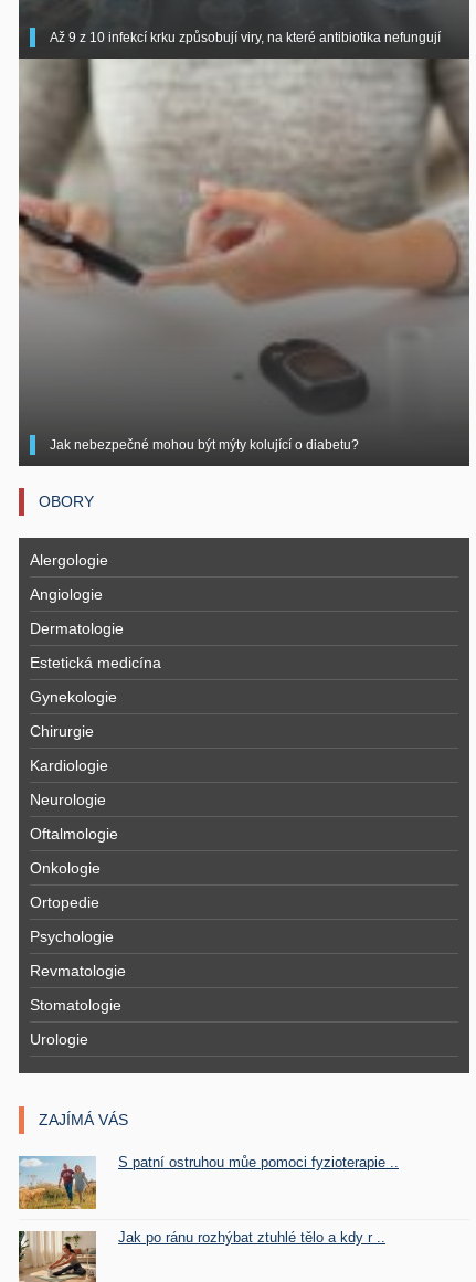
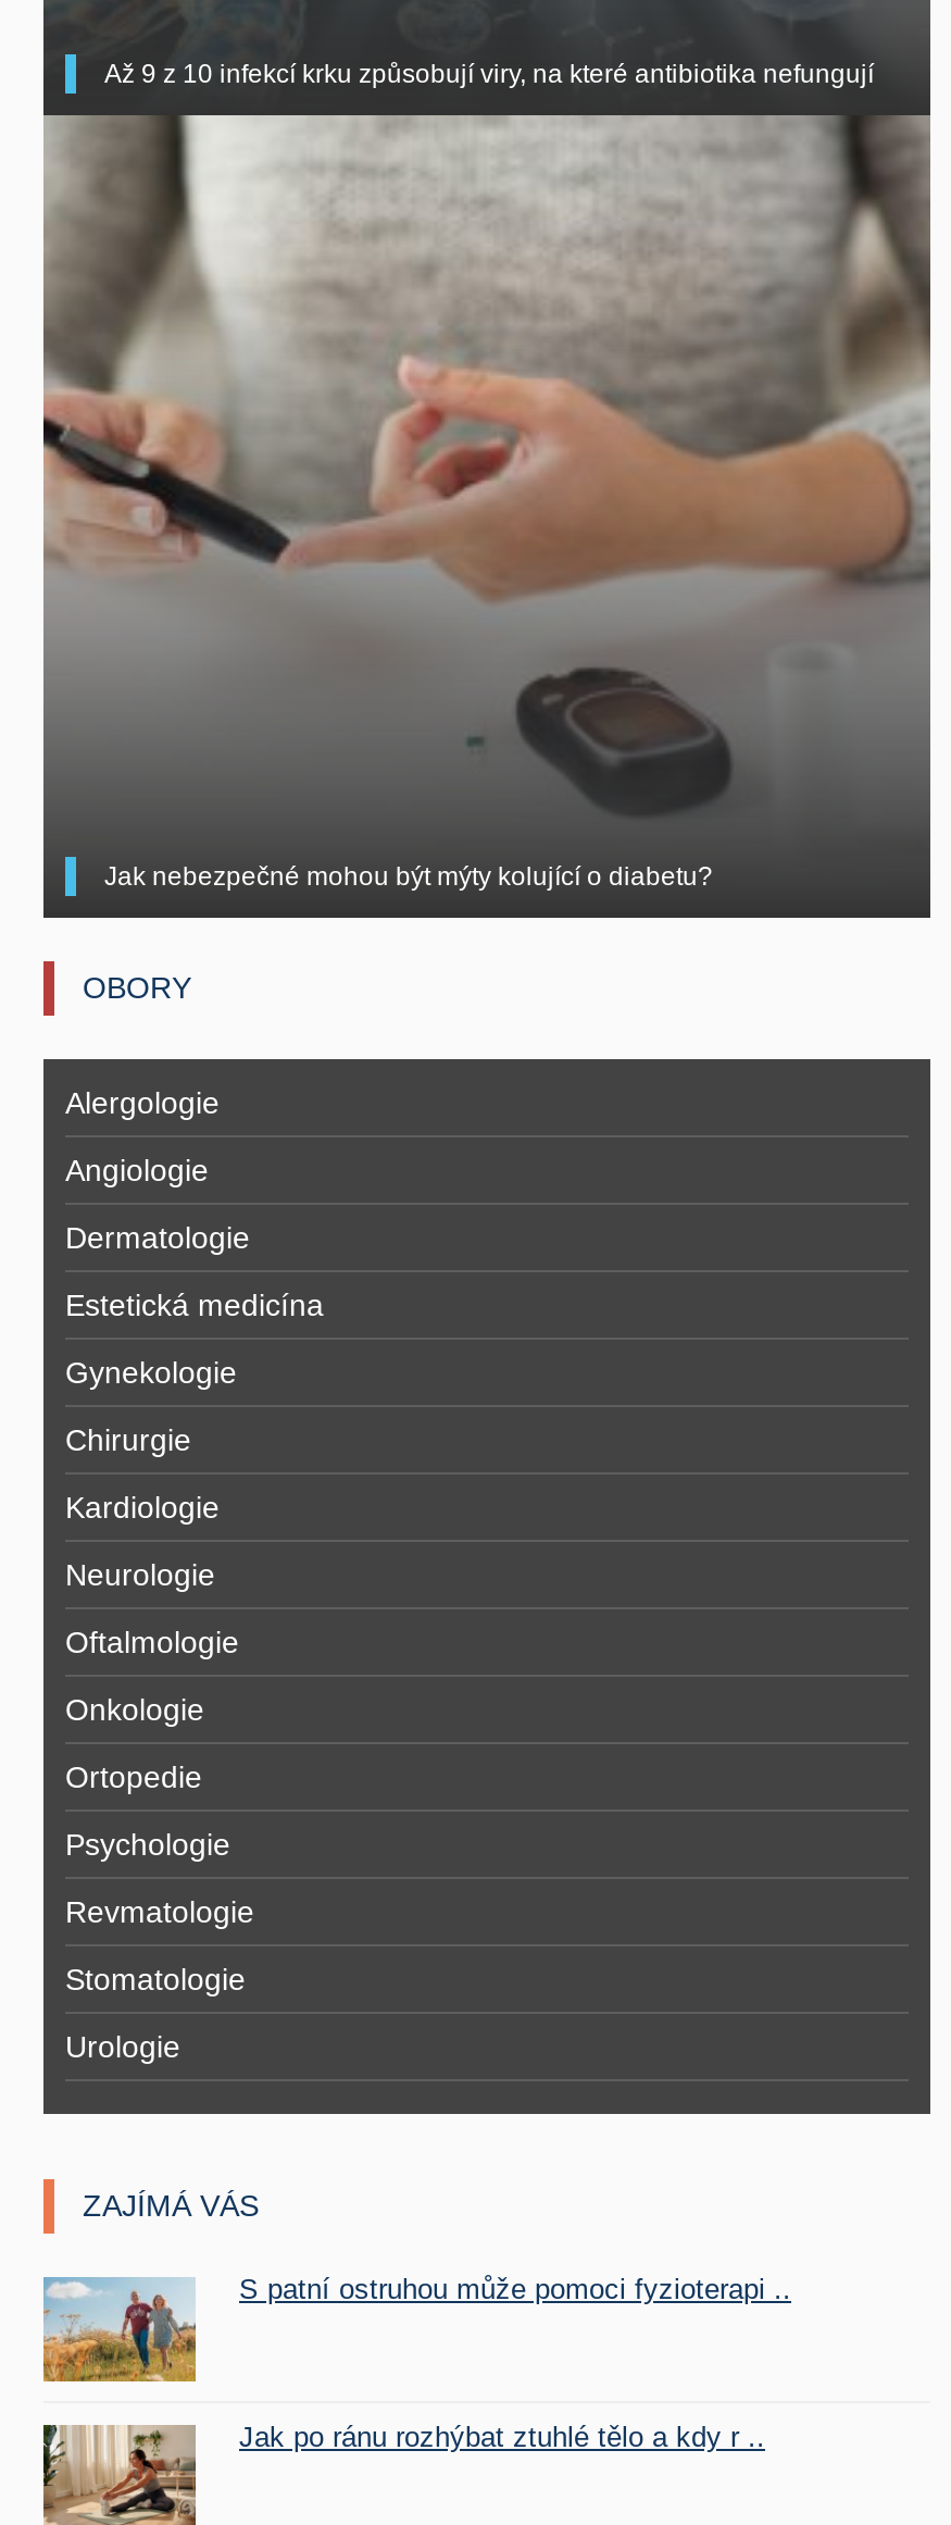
- S patní ostruhou můe pomoci fyzioterapie ..
+ S patní ostruhou může pomoci fyzioterapi ..
